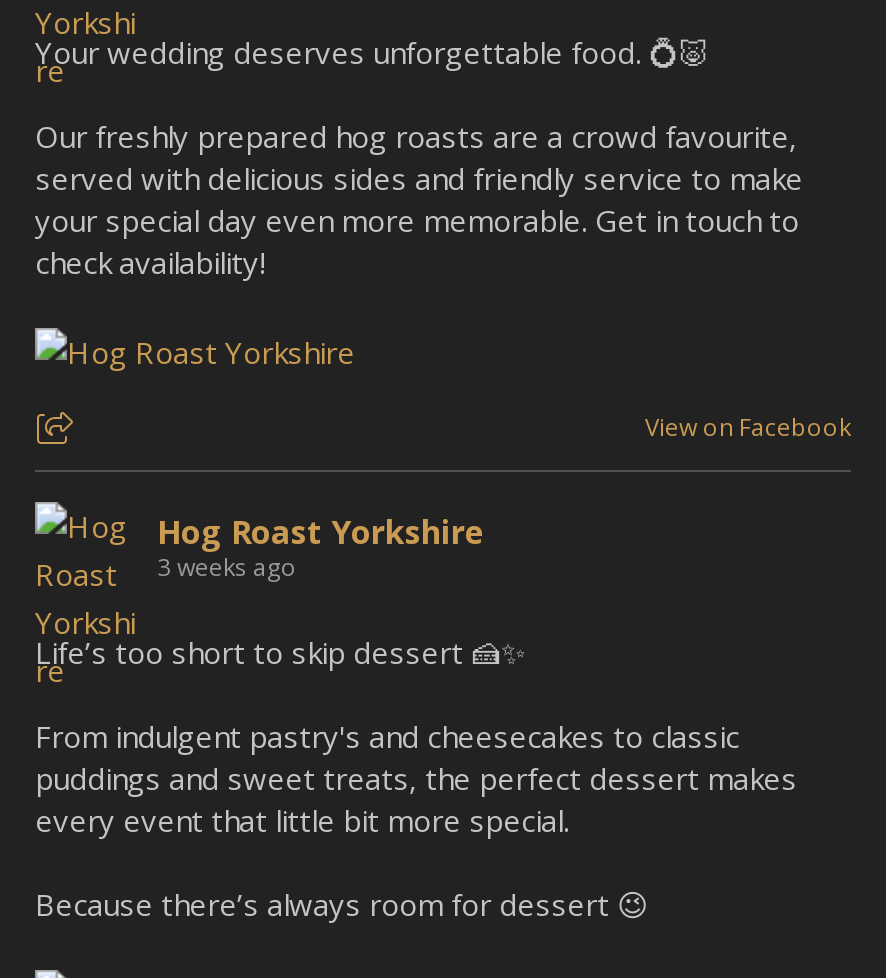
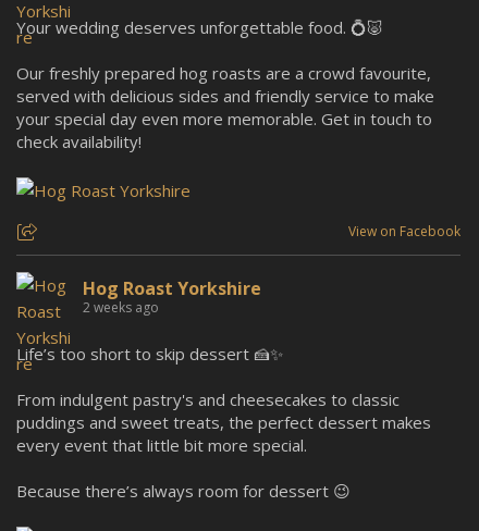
- 3 weeks ago
+ 2 weeks ago
